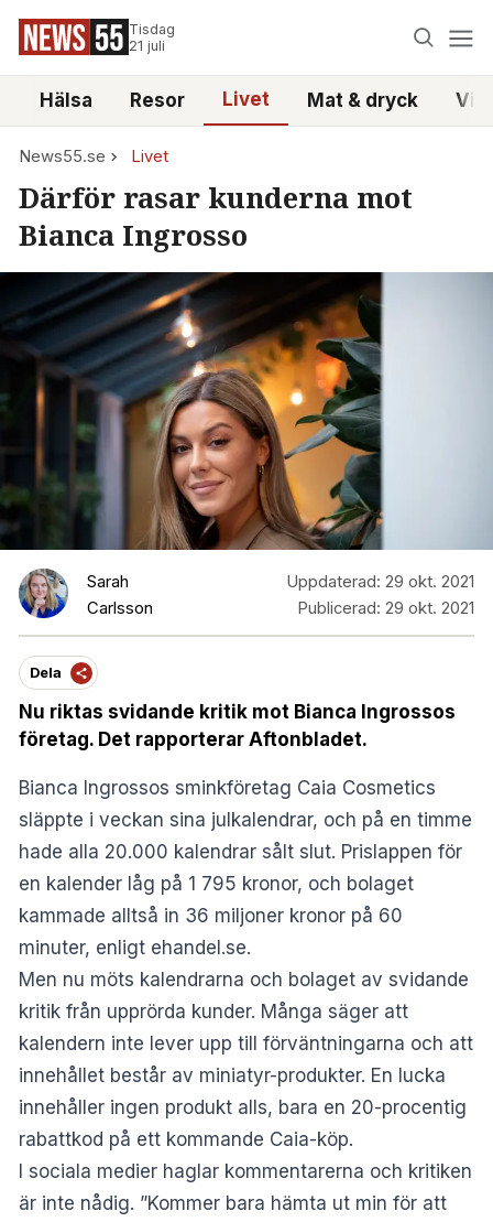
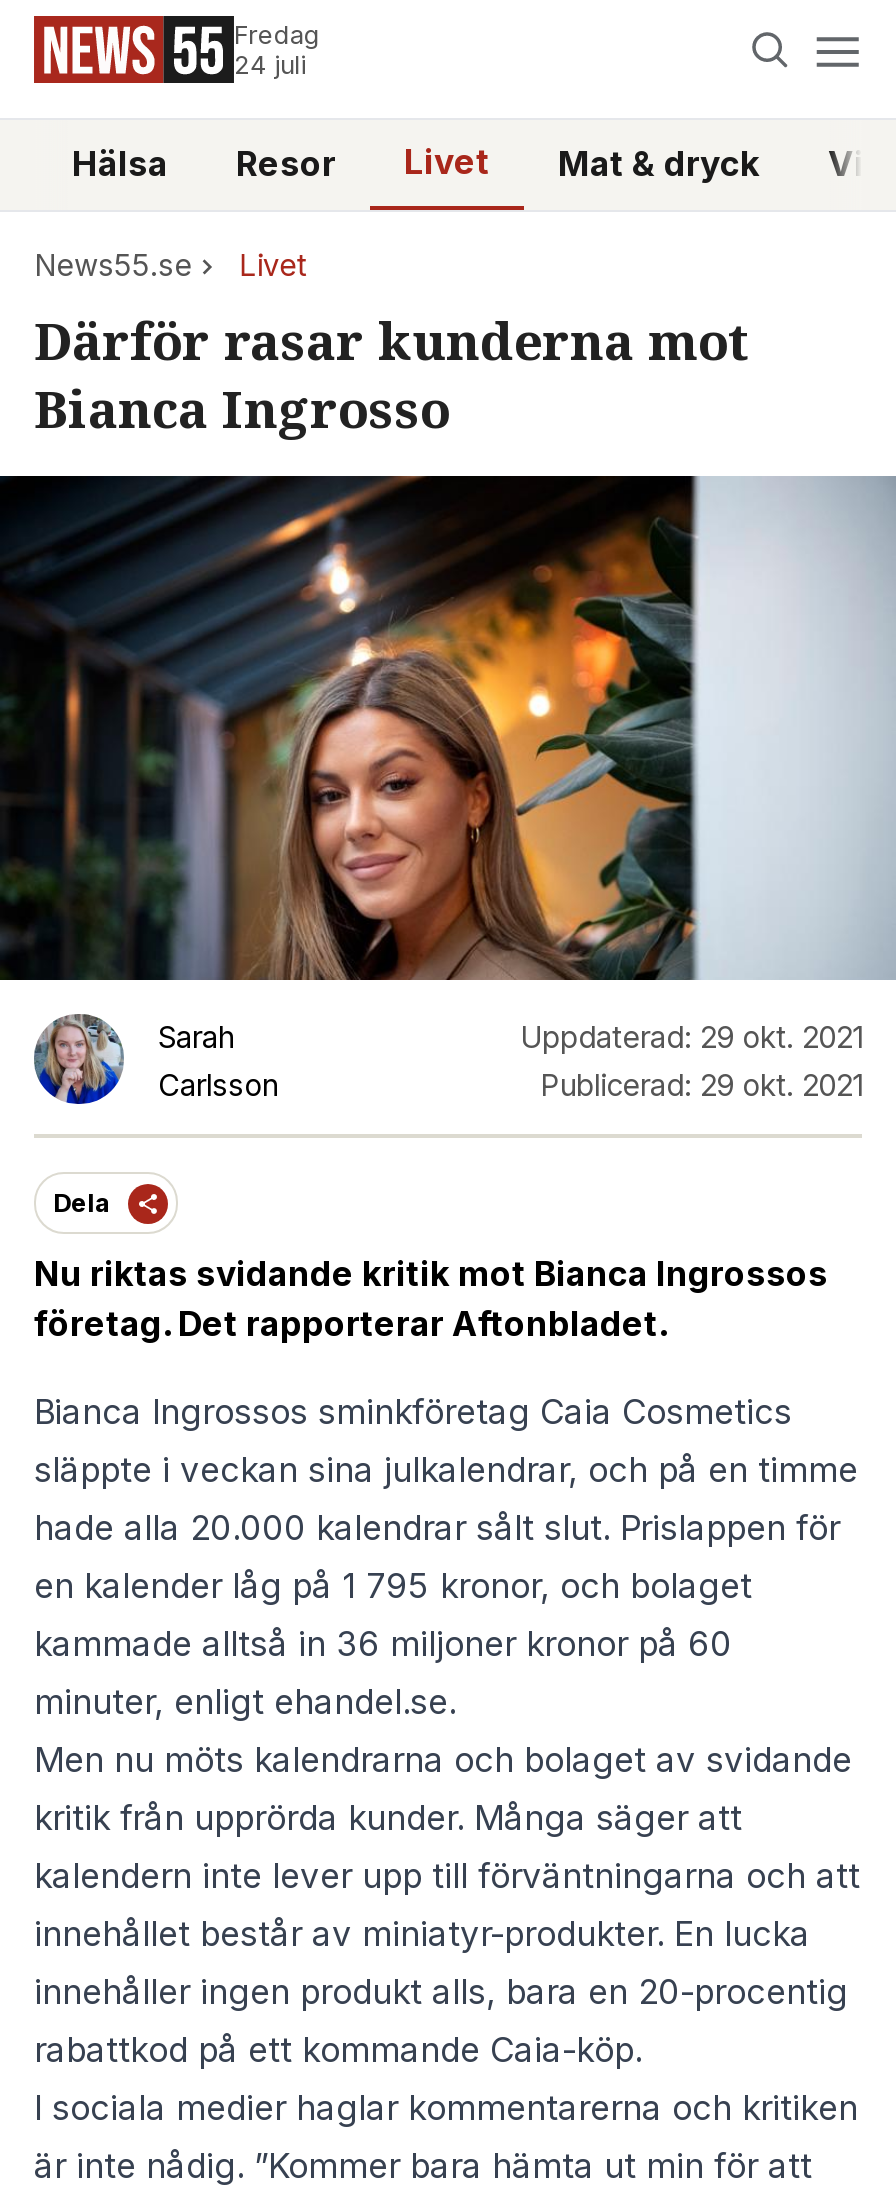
- Tisdag
- 21 juli
+ Fredag
+ 24 juli
